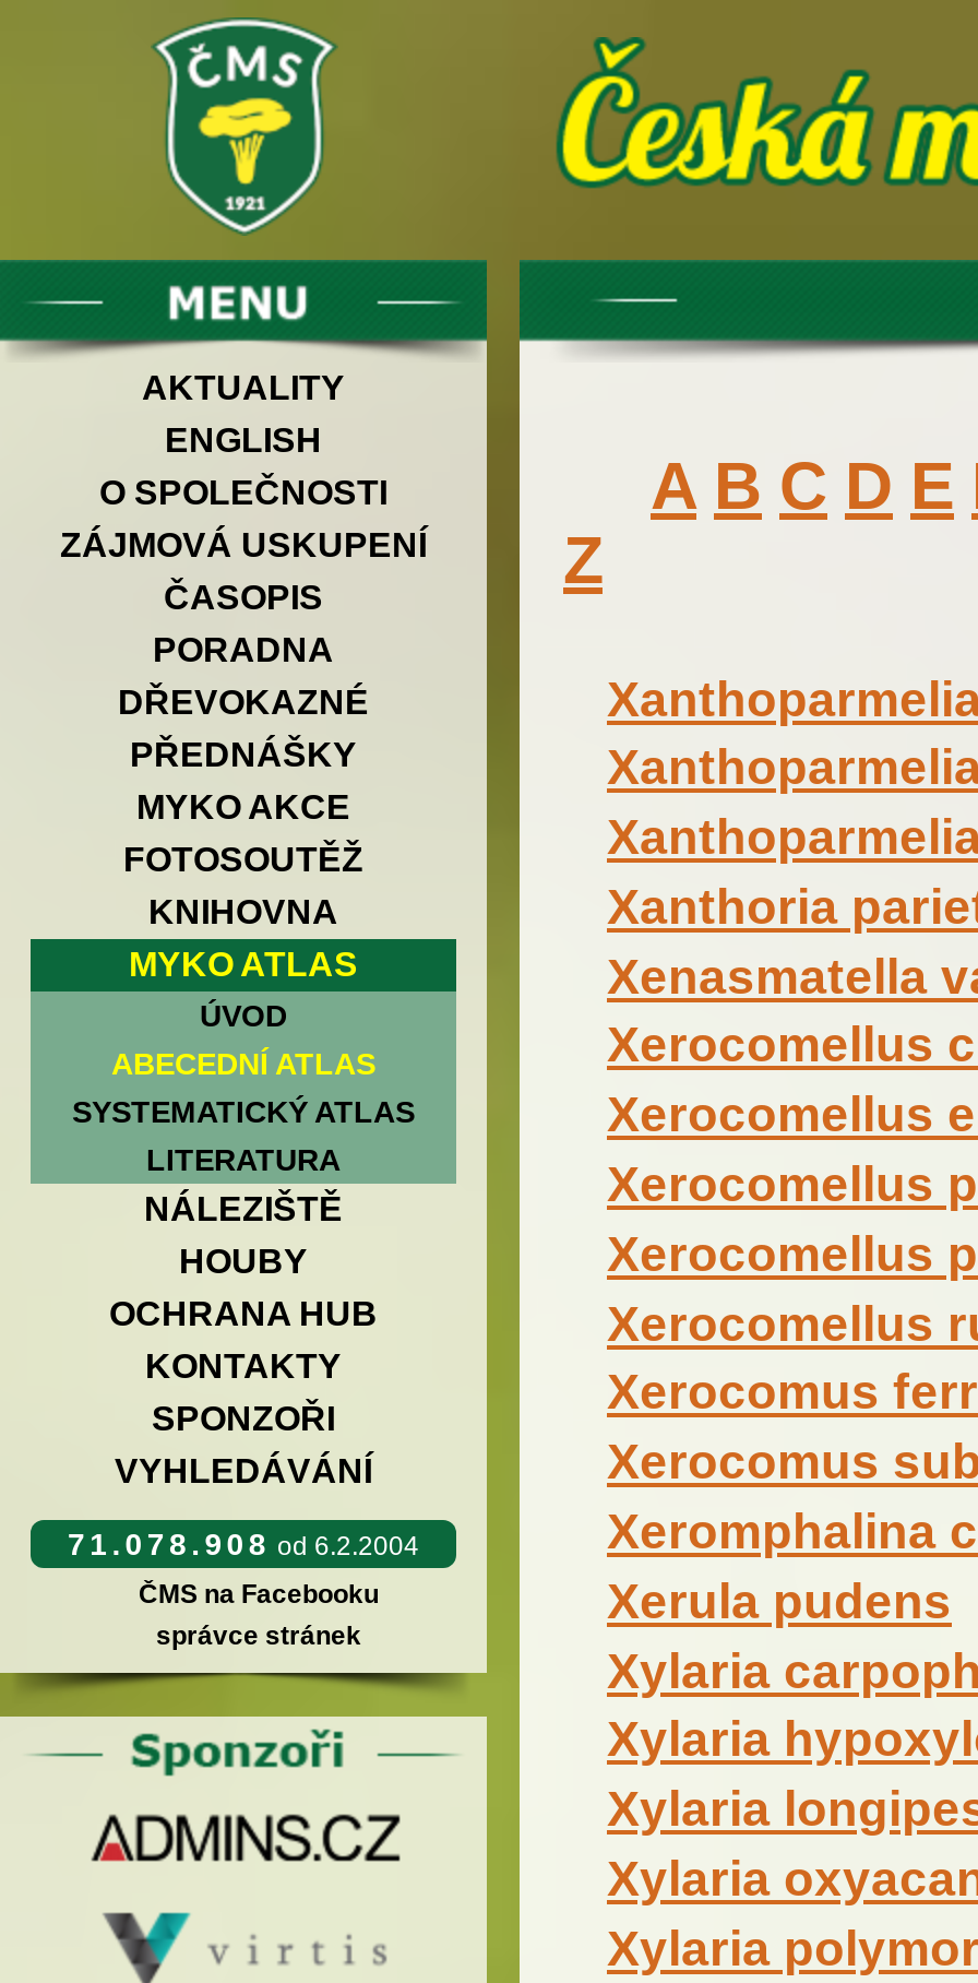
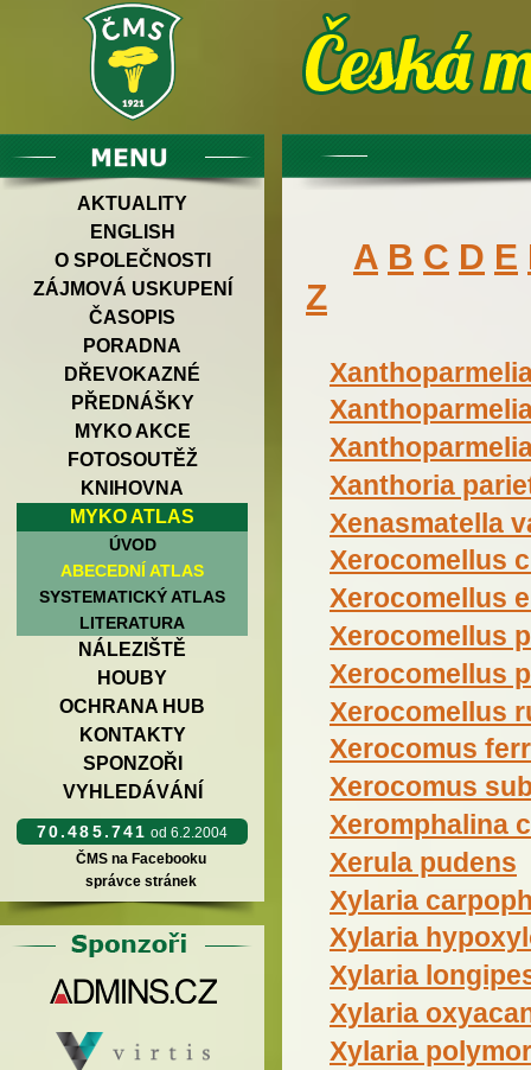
- 71.078.908 od 6.2.2004
+ 70.485.741 od 6.2.2004
